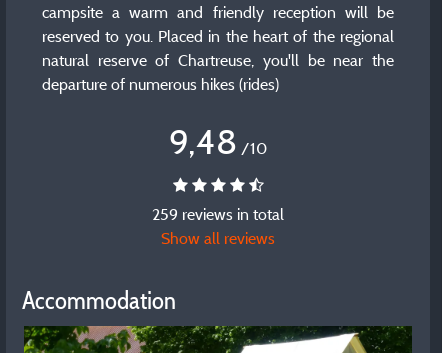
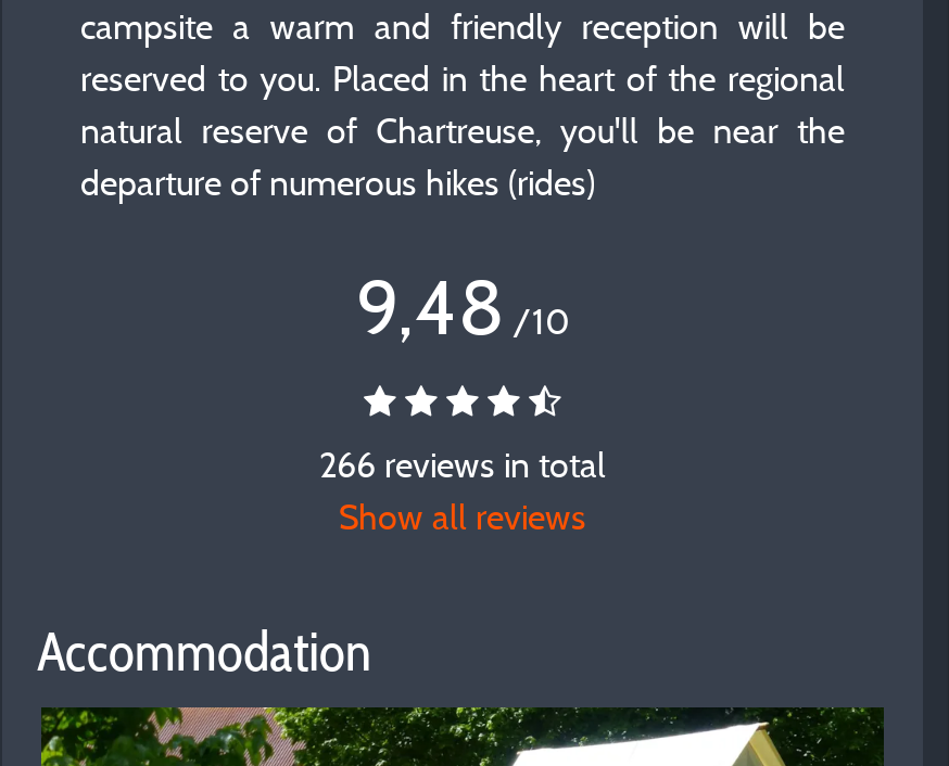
- 259 reviews in total
+ 266 reviews in total
